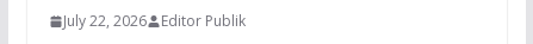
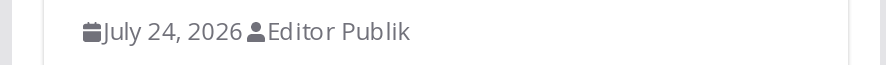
- July 22, 2026 Editor Publik
+ July 24, 2026 Editor Publik
